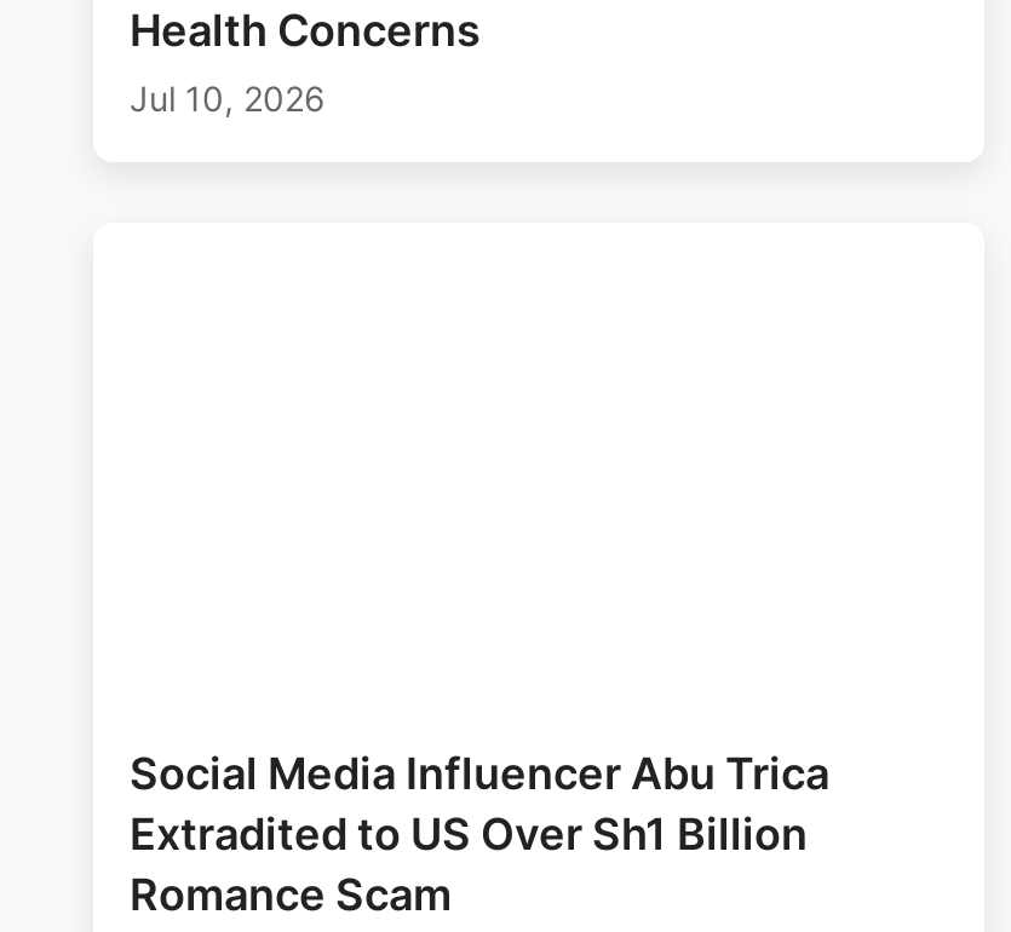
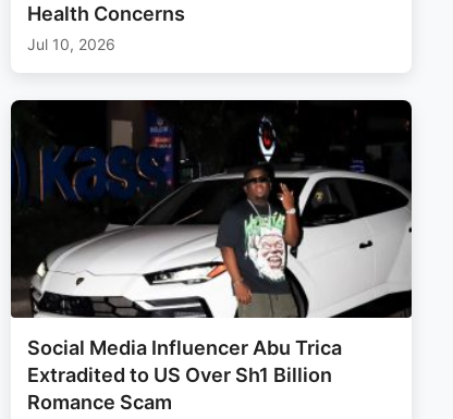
+ [image]
